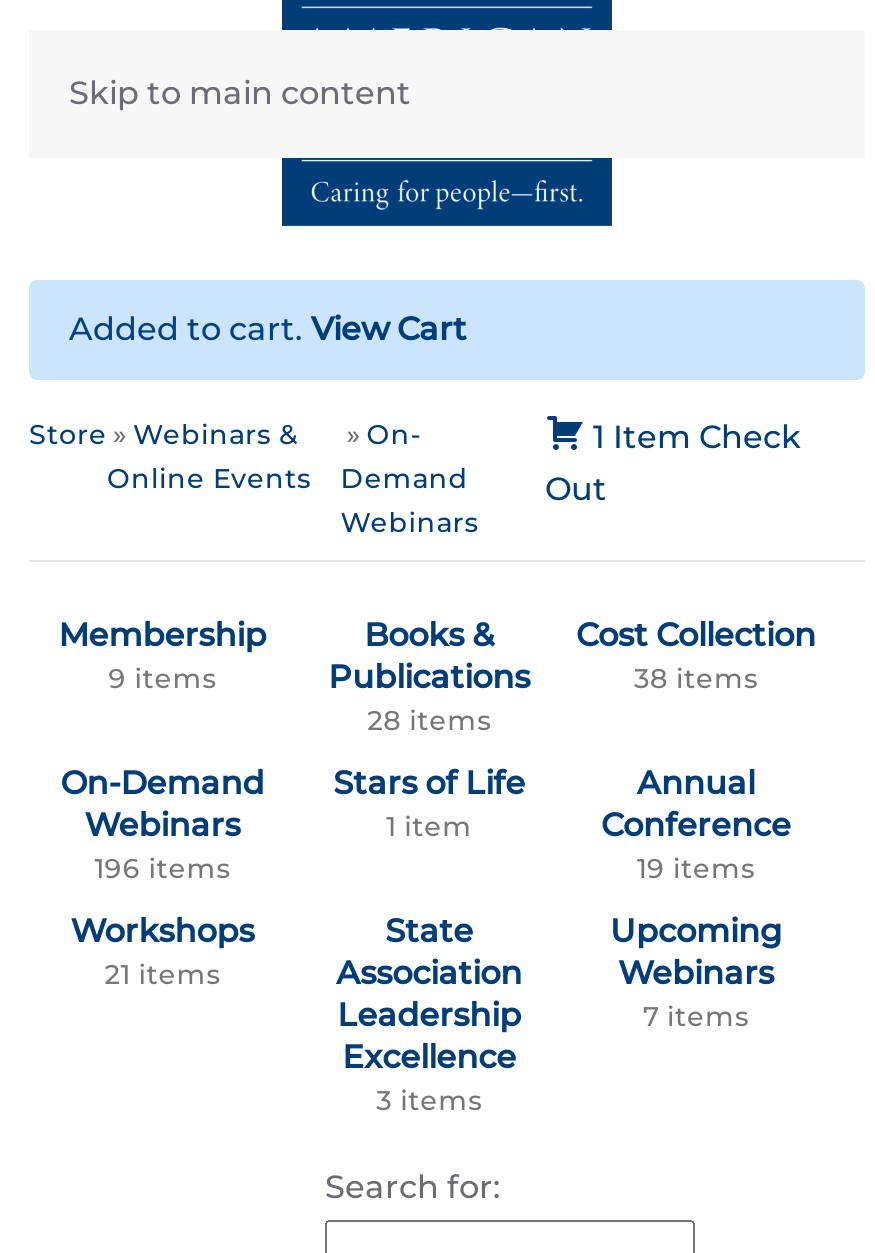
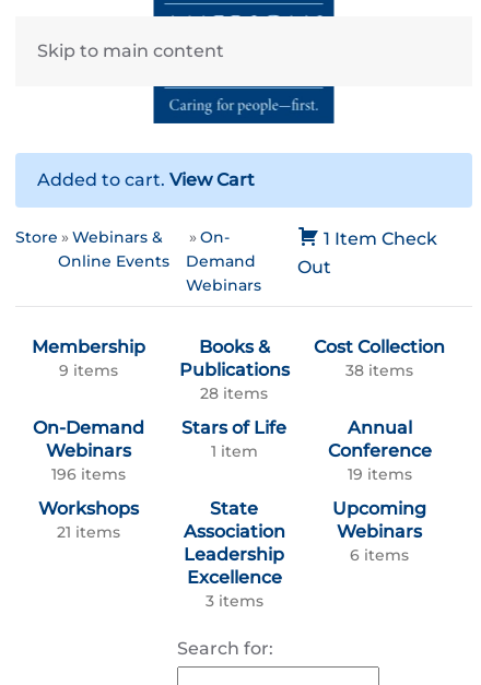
- 7 items
+ 6 items
